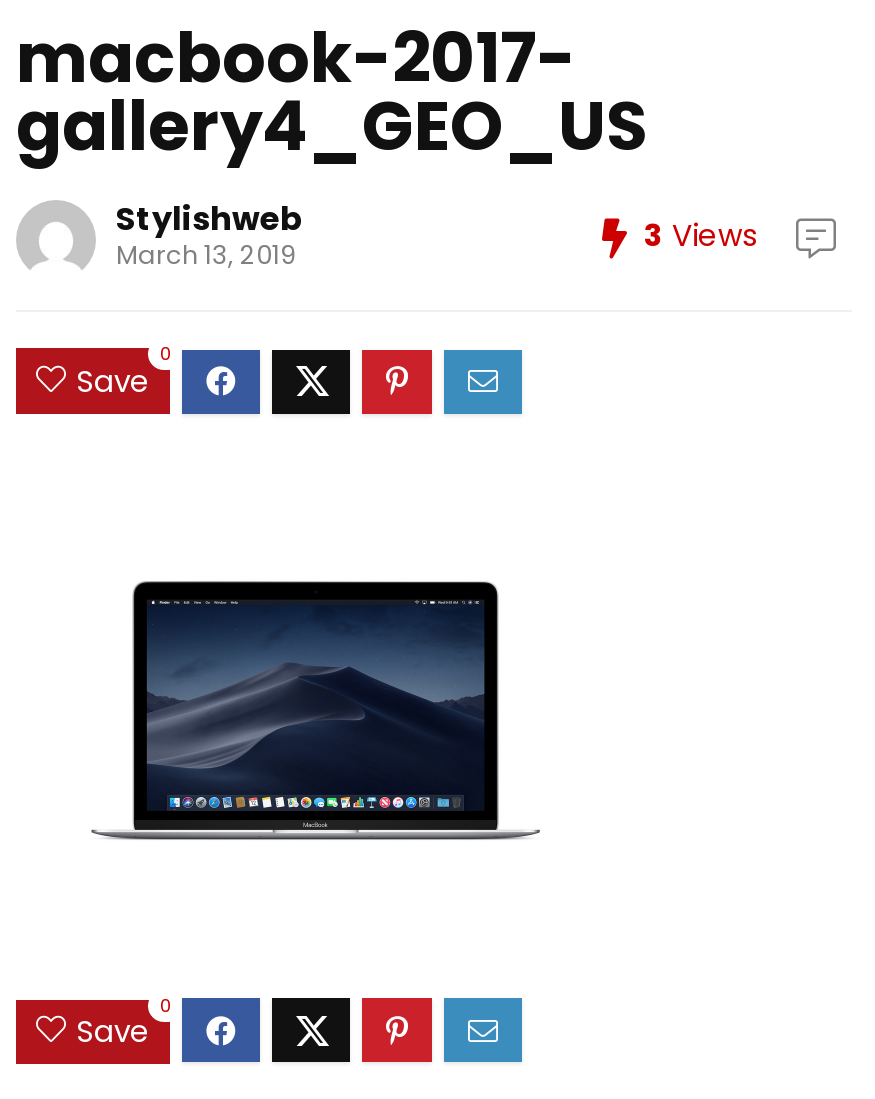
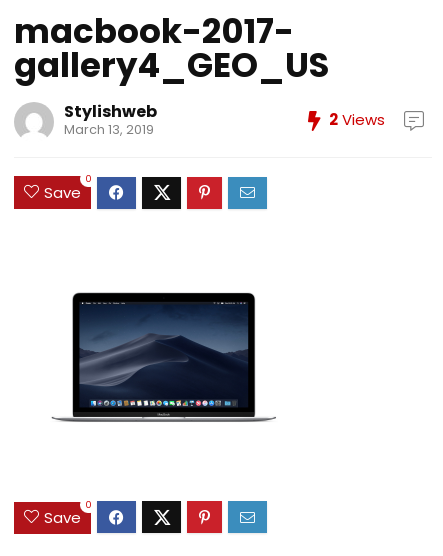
- 3 Views
+ 2 Views
